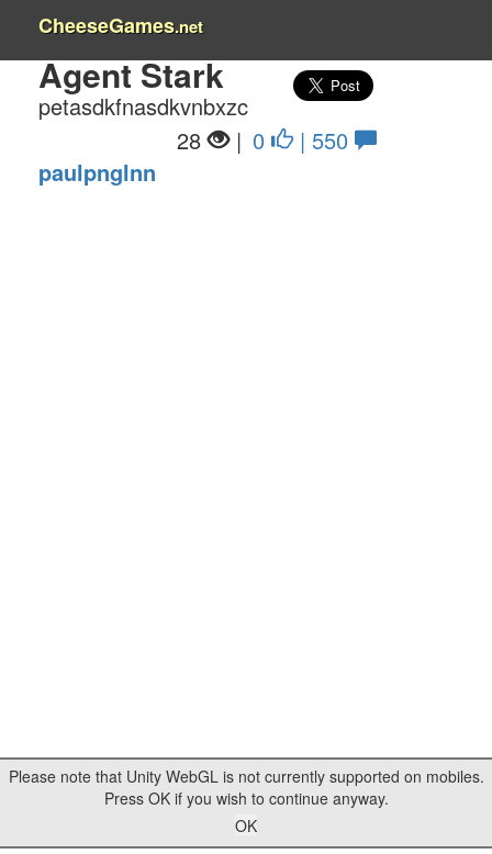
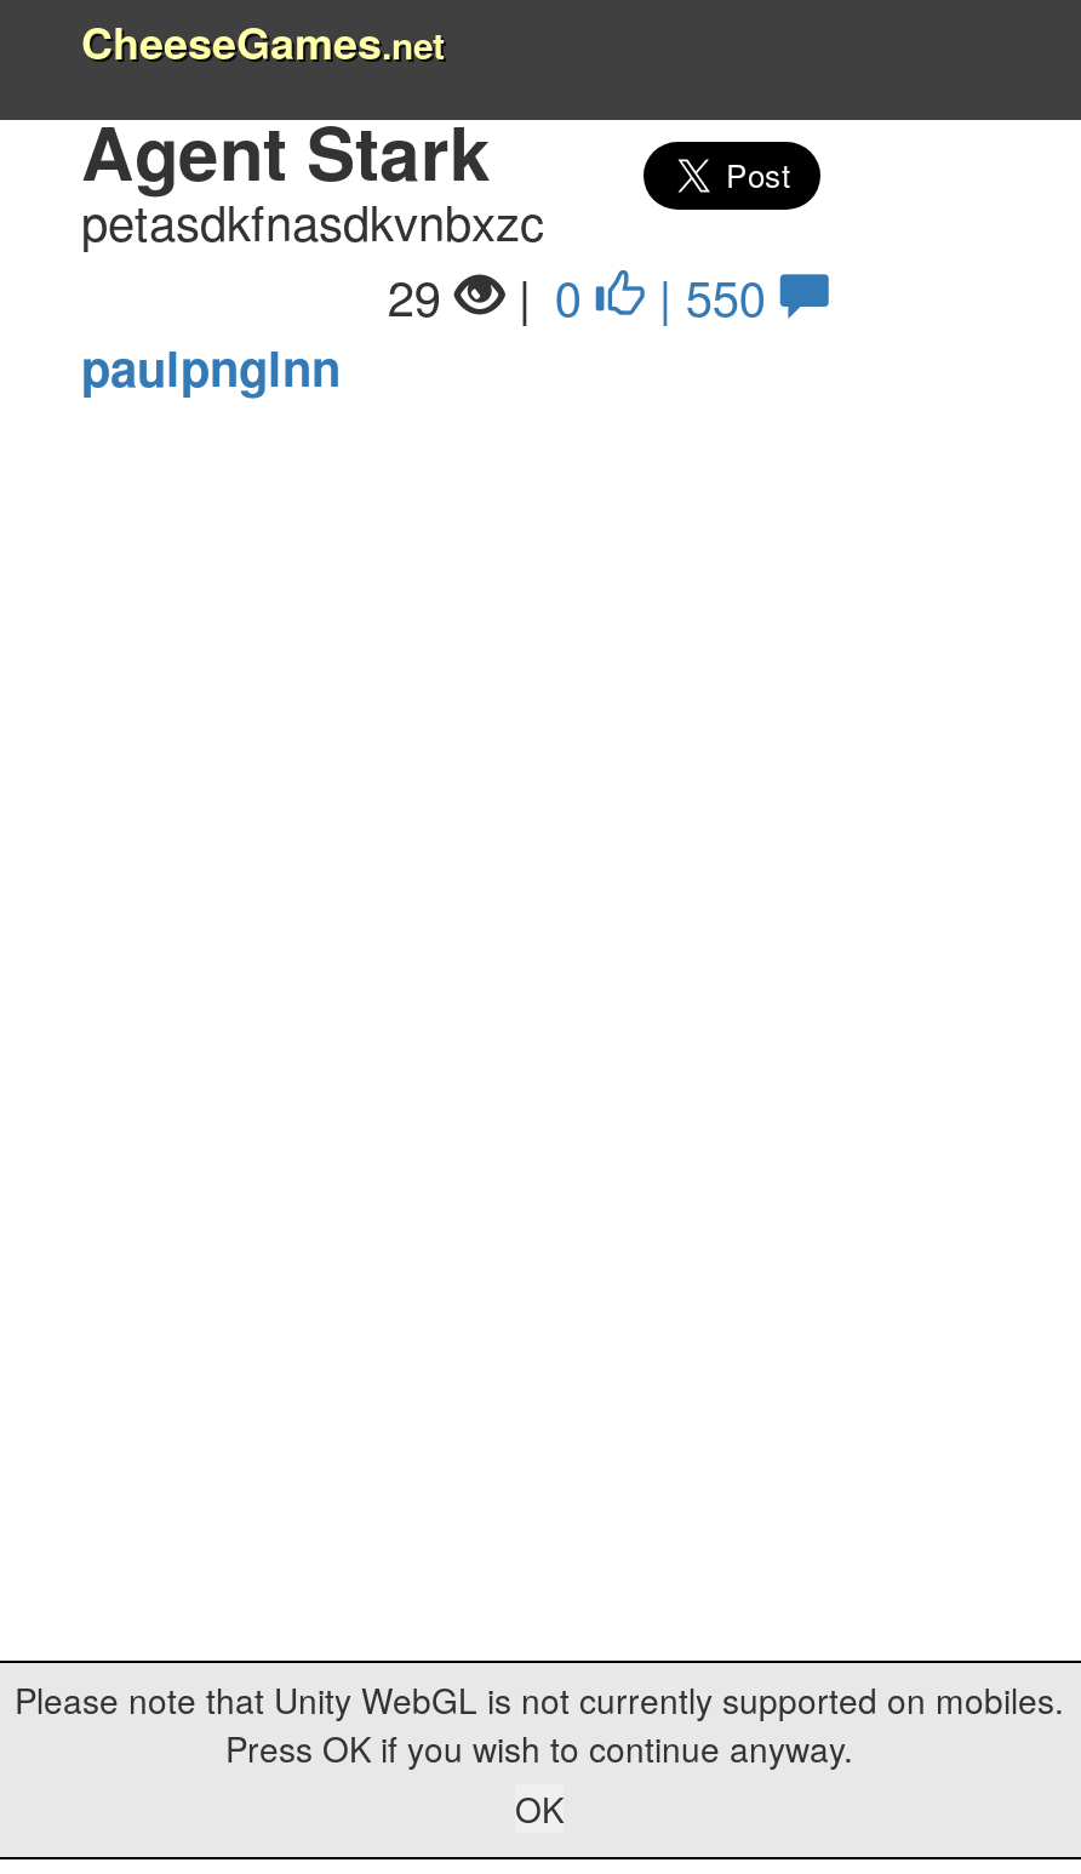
- 28
+ 29
